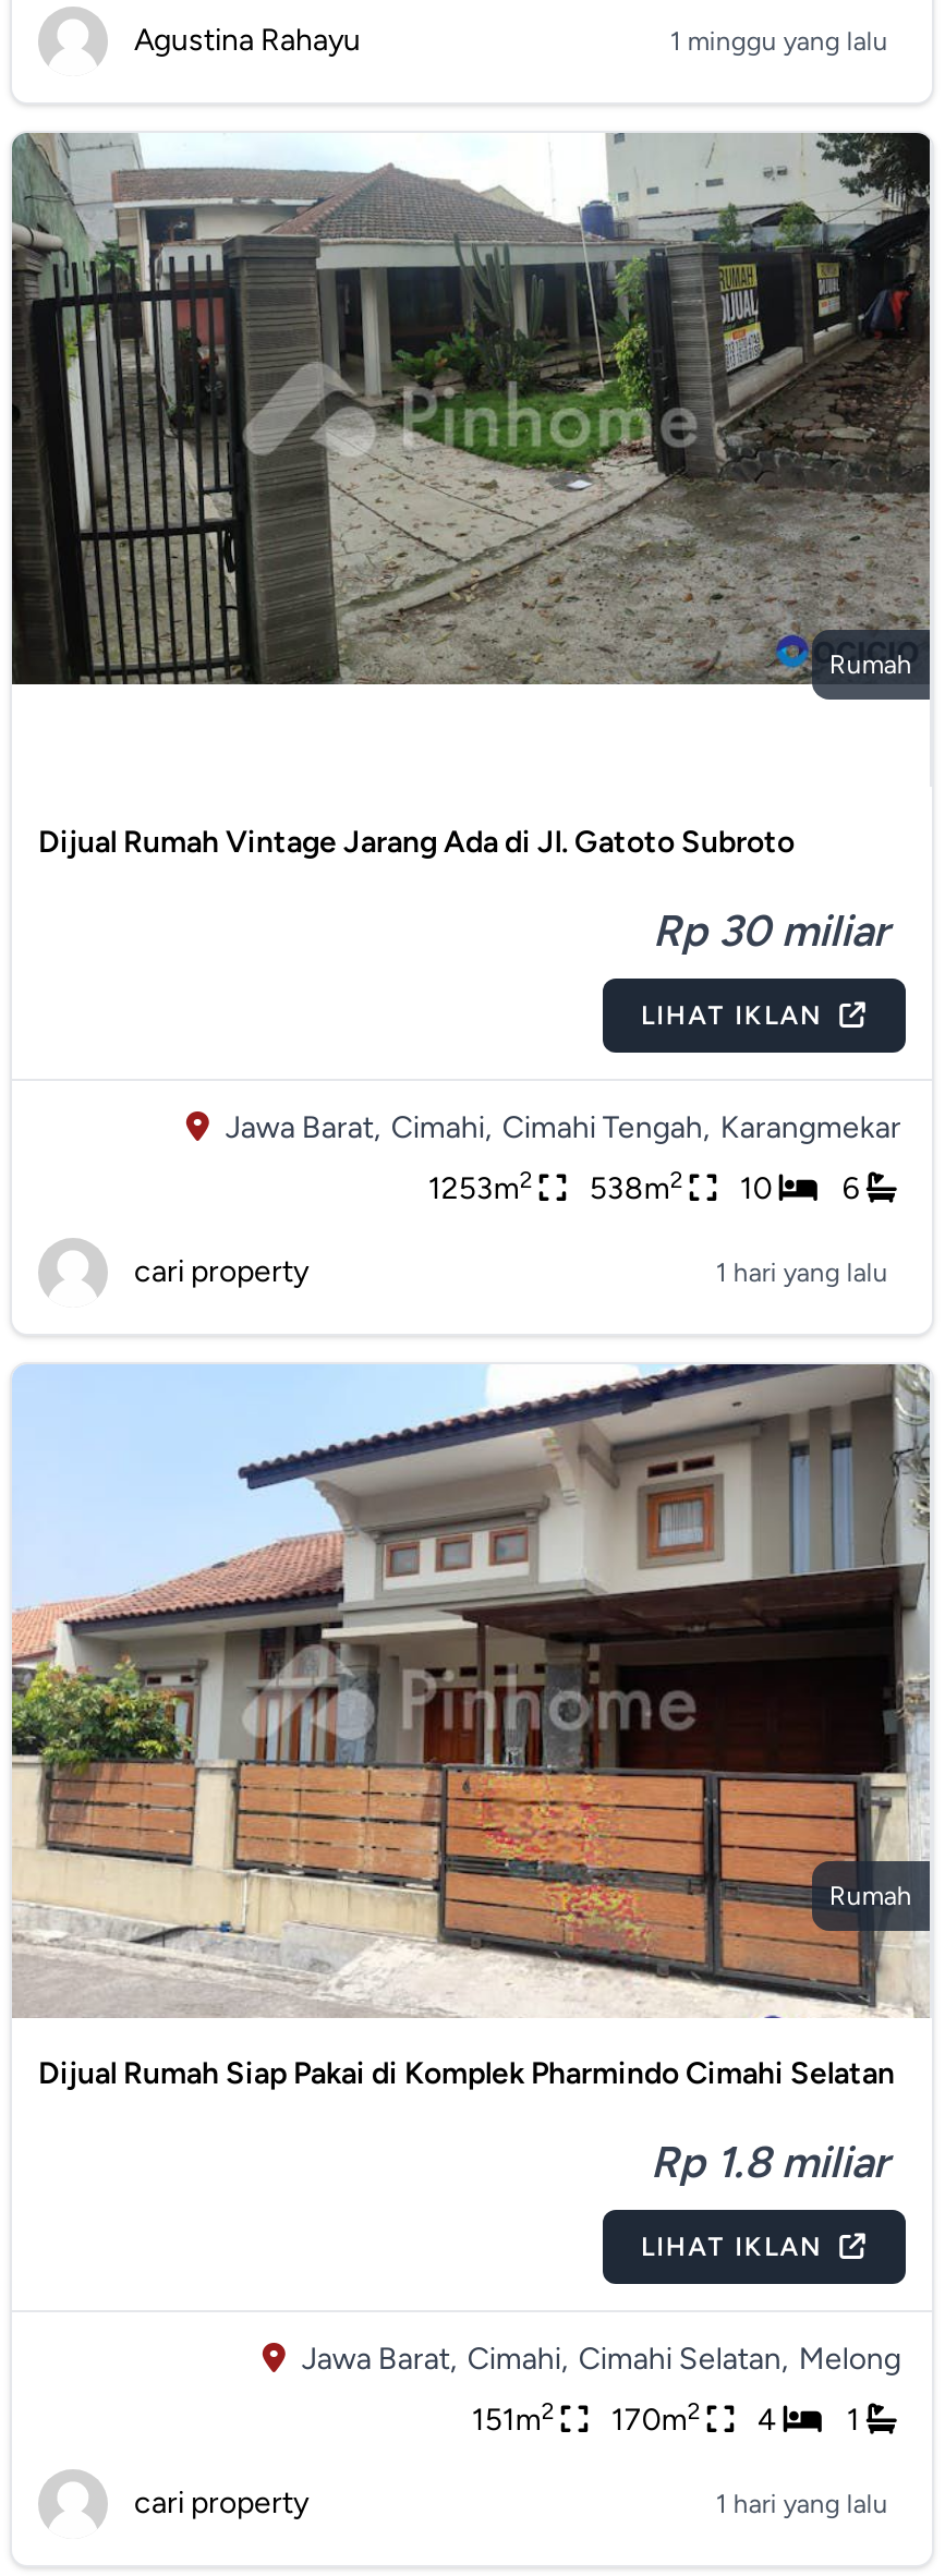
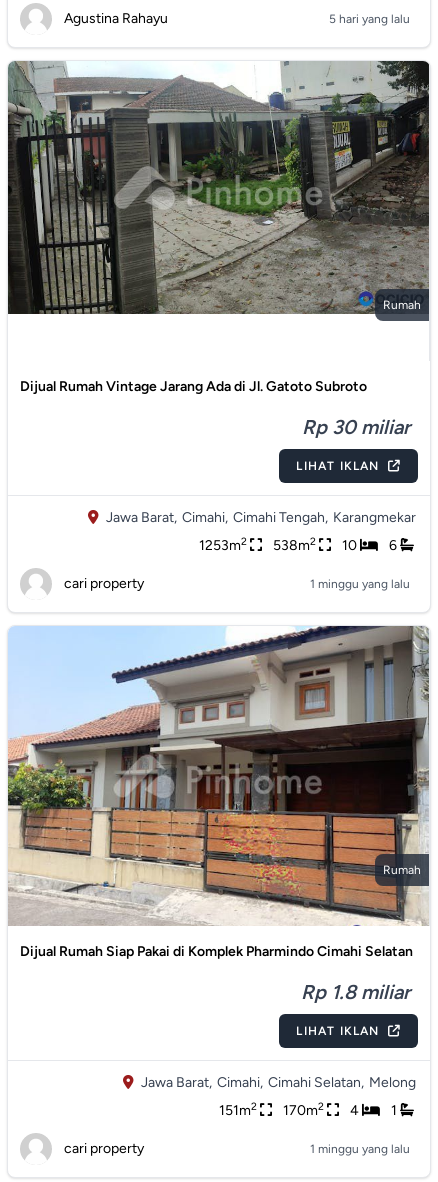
- 1 minggu yang lalu
+ 5 hari yang lalu

- 1 hari yang lalu
+ 1 minggu yang lalu

- 1 hari yang lalu
+ 1 minggu yang lalu
